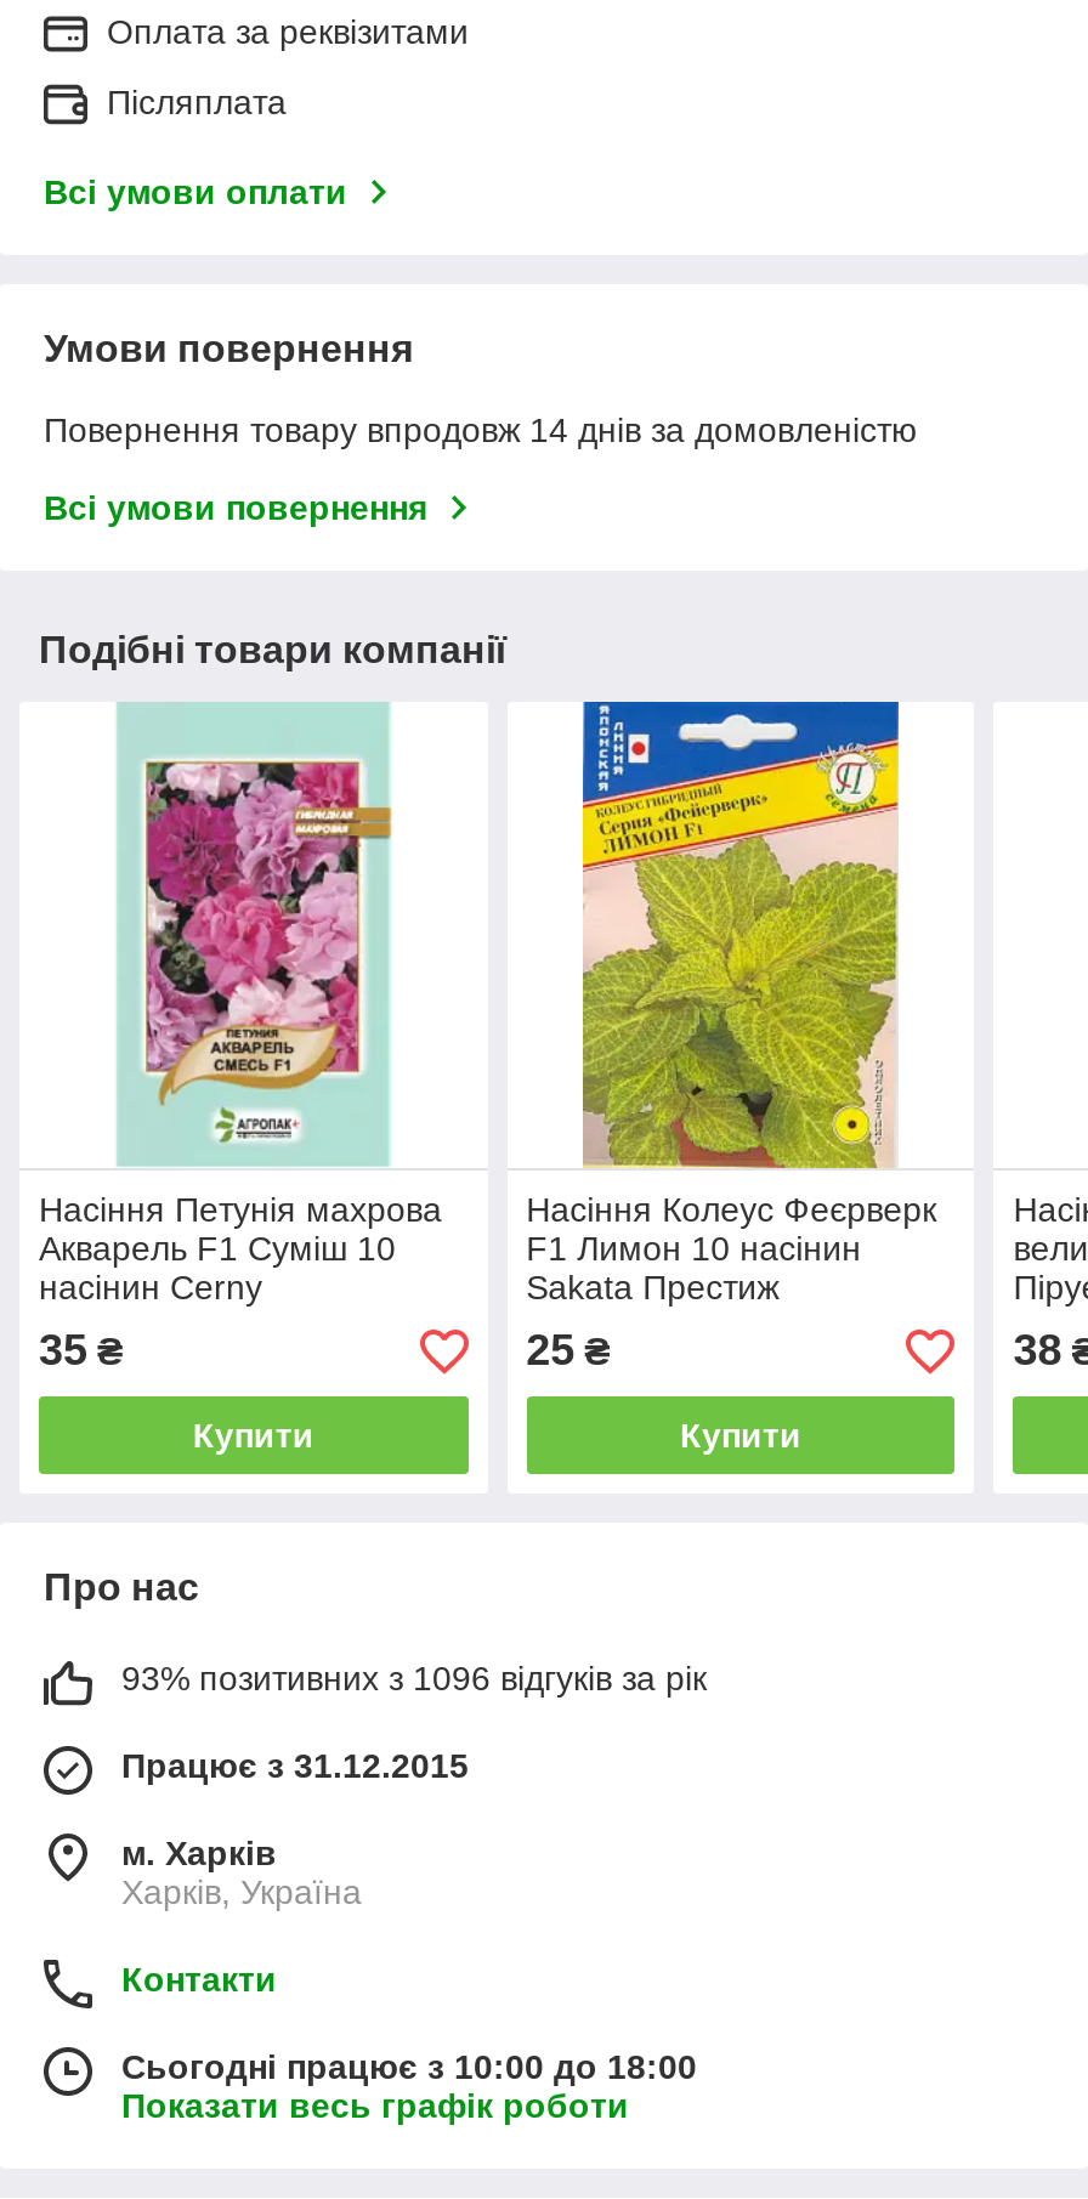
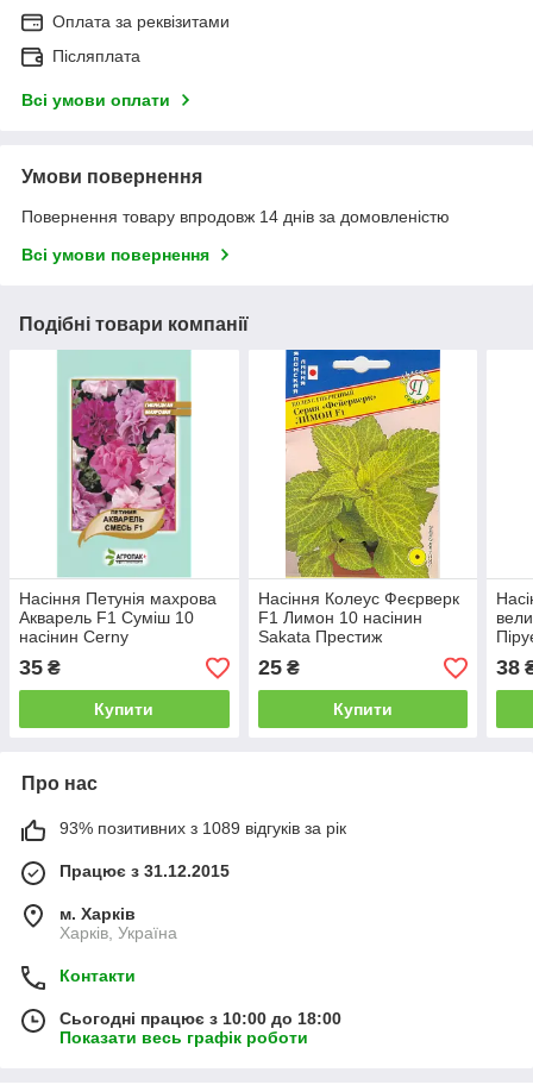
- 93% позитивних з 1096 відгуків за рік
+ 93% позитивних з 1089 відгуків за рік
